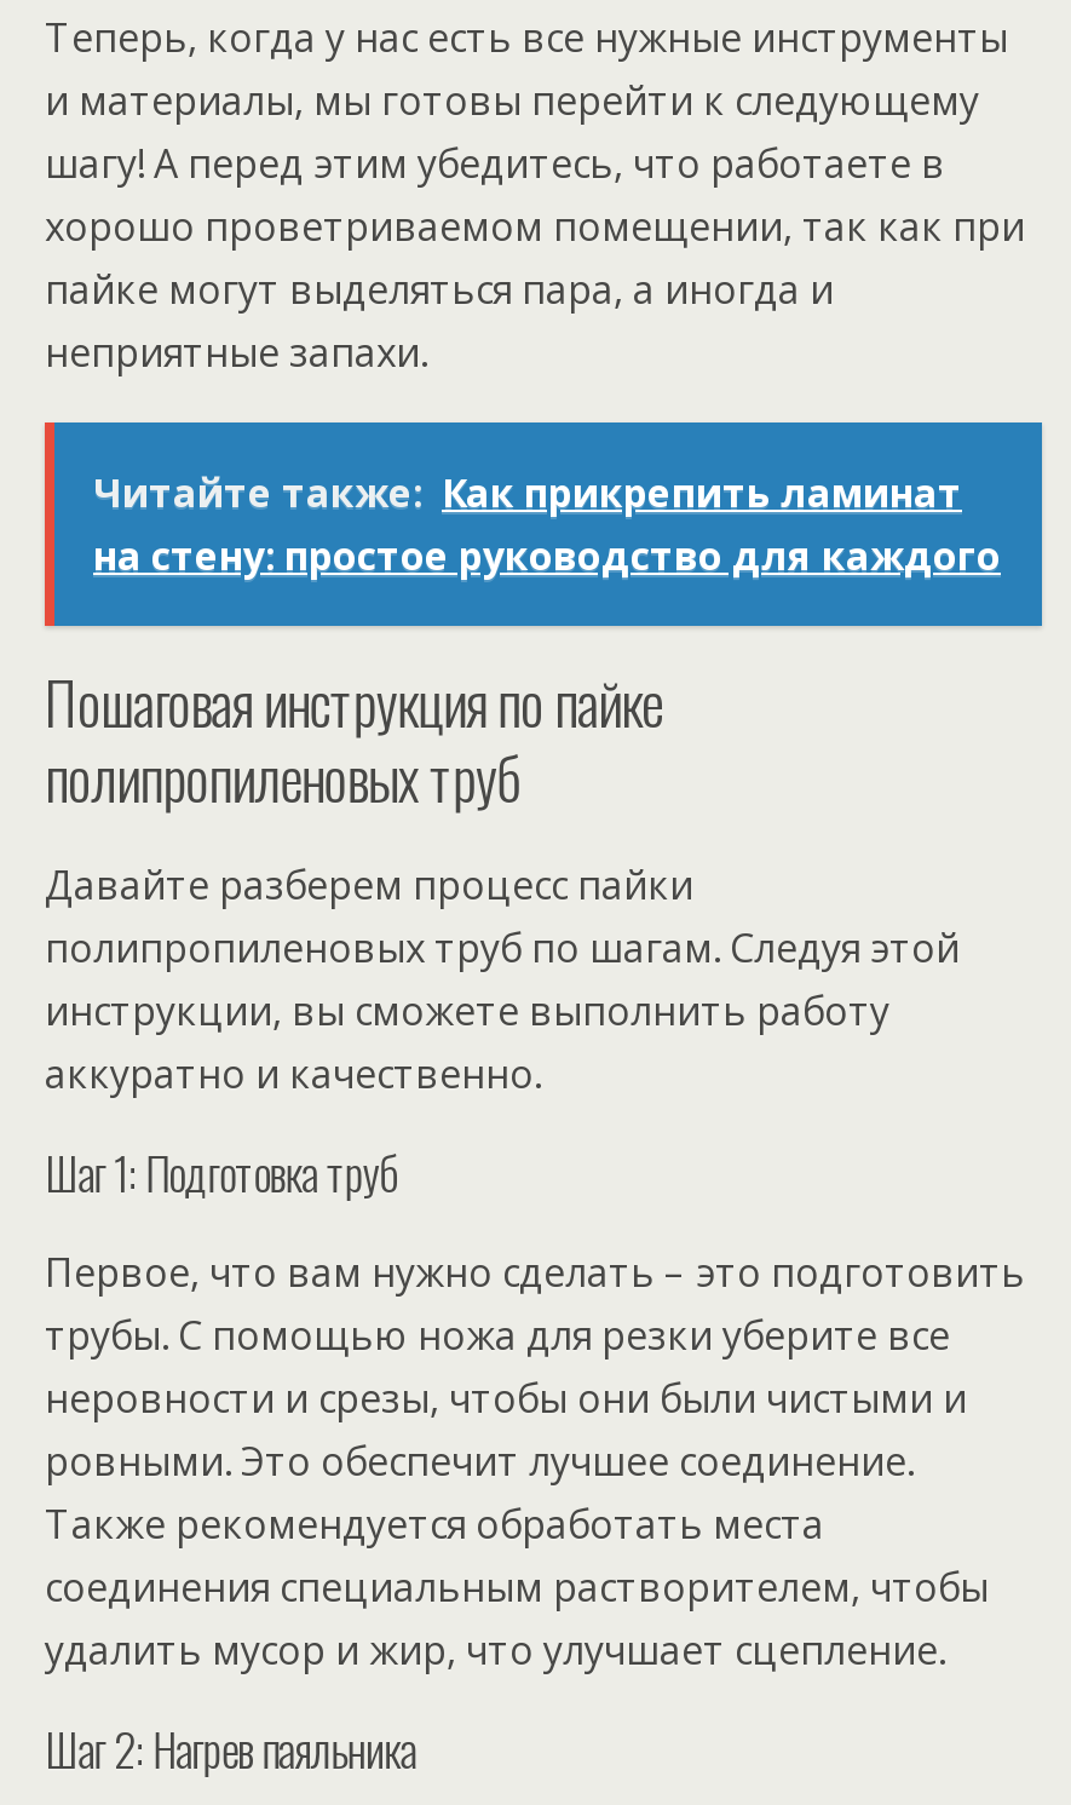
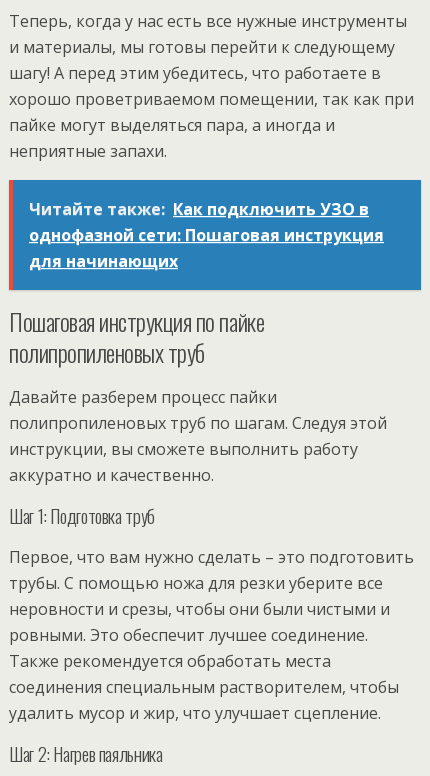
- Читайте также: Как прикрепить ламинат
- на стену: простое руководство для каждого
+ Читайте также: Как подключить УЗО в
+ однофазной сети: Пошаговая инструкция
+ для начинающих
